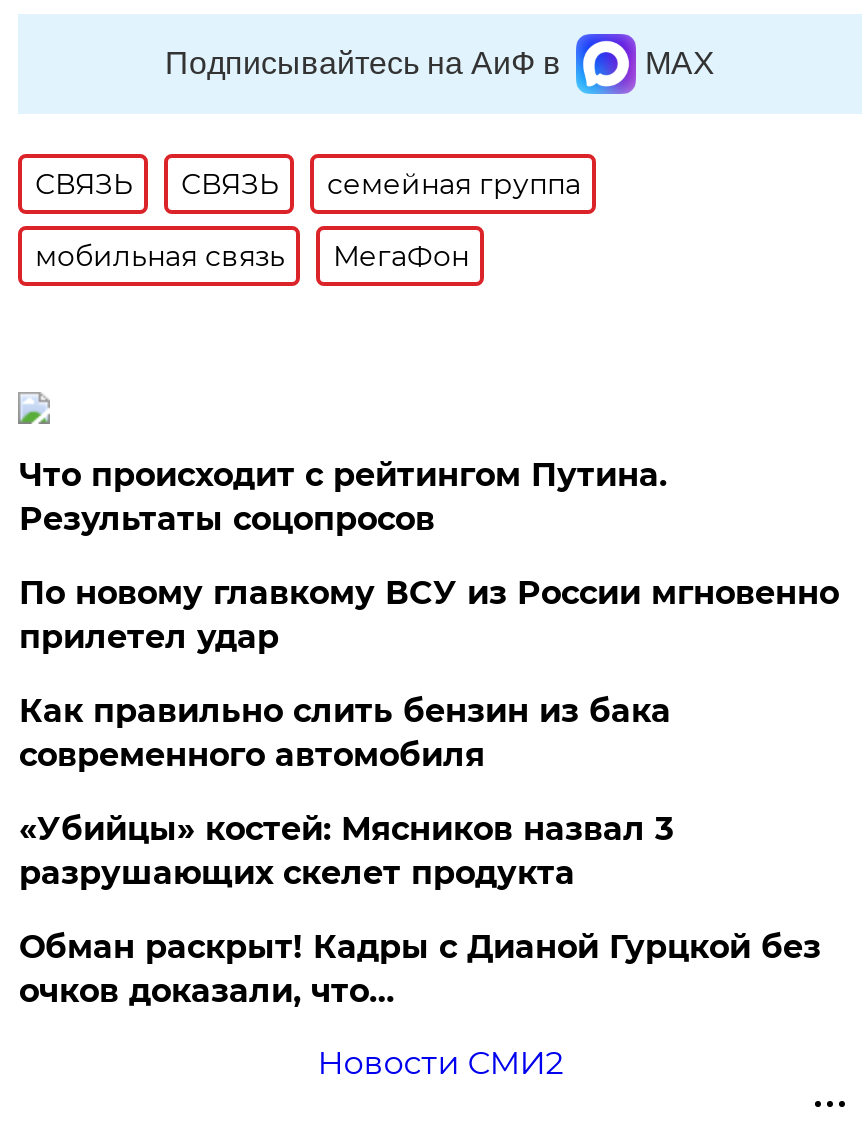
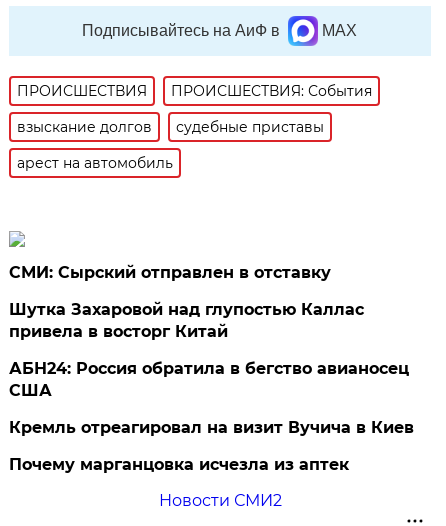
- СВЯЗЬ
- СВЯЗЬ
- семейная группа
- мобильная связь
- МегаФон
+ ПРОИСШЕСТВИЯ
+ ПРОИСШЕСТВИЯ: События
+ взыскание долгов
+ судебные приставы
+ арест на автомобиль

- Что происходит с рейтингом Путина.
- Результаты соцопросов
- По новому главкому ВСУ из России мгновенно
- прилетел удар
- Как правильно слить бензин из бака
- современного автомобиля
- «Убийцы» костей: Мясников назвал 3
- разрушающих скелет продукта
- Обман раскрыт! Кадры с Дианой Гурцкой без
- очков доказали, что…
+ СМИ: Сырский отправлен в отставку
+ Шутка Захаровой над глупостью Каллас
+ привела в восторг Китай
+ АБН24: Россия обратила в бегство авианосец
+ США
+ Кремль отреагировал на визит Вучича в Киев
+ Почему марганцовка исчезла из аптек
